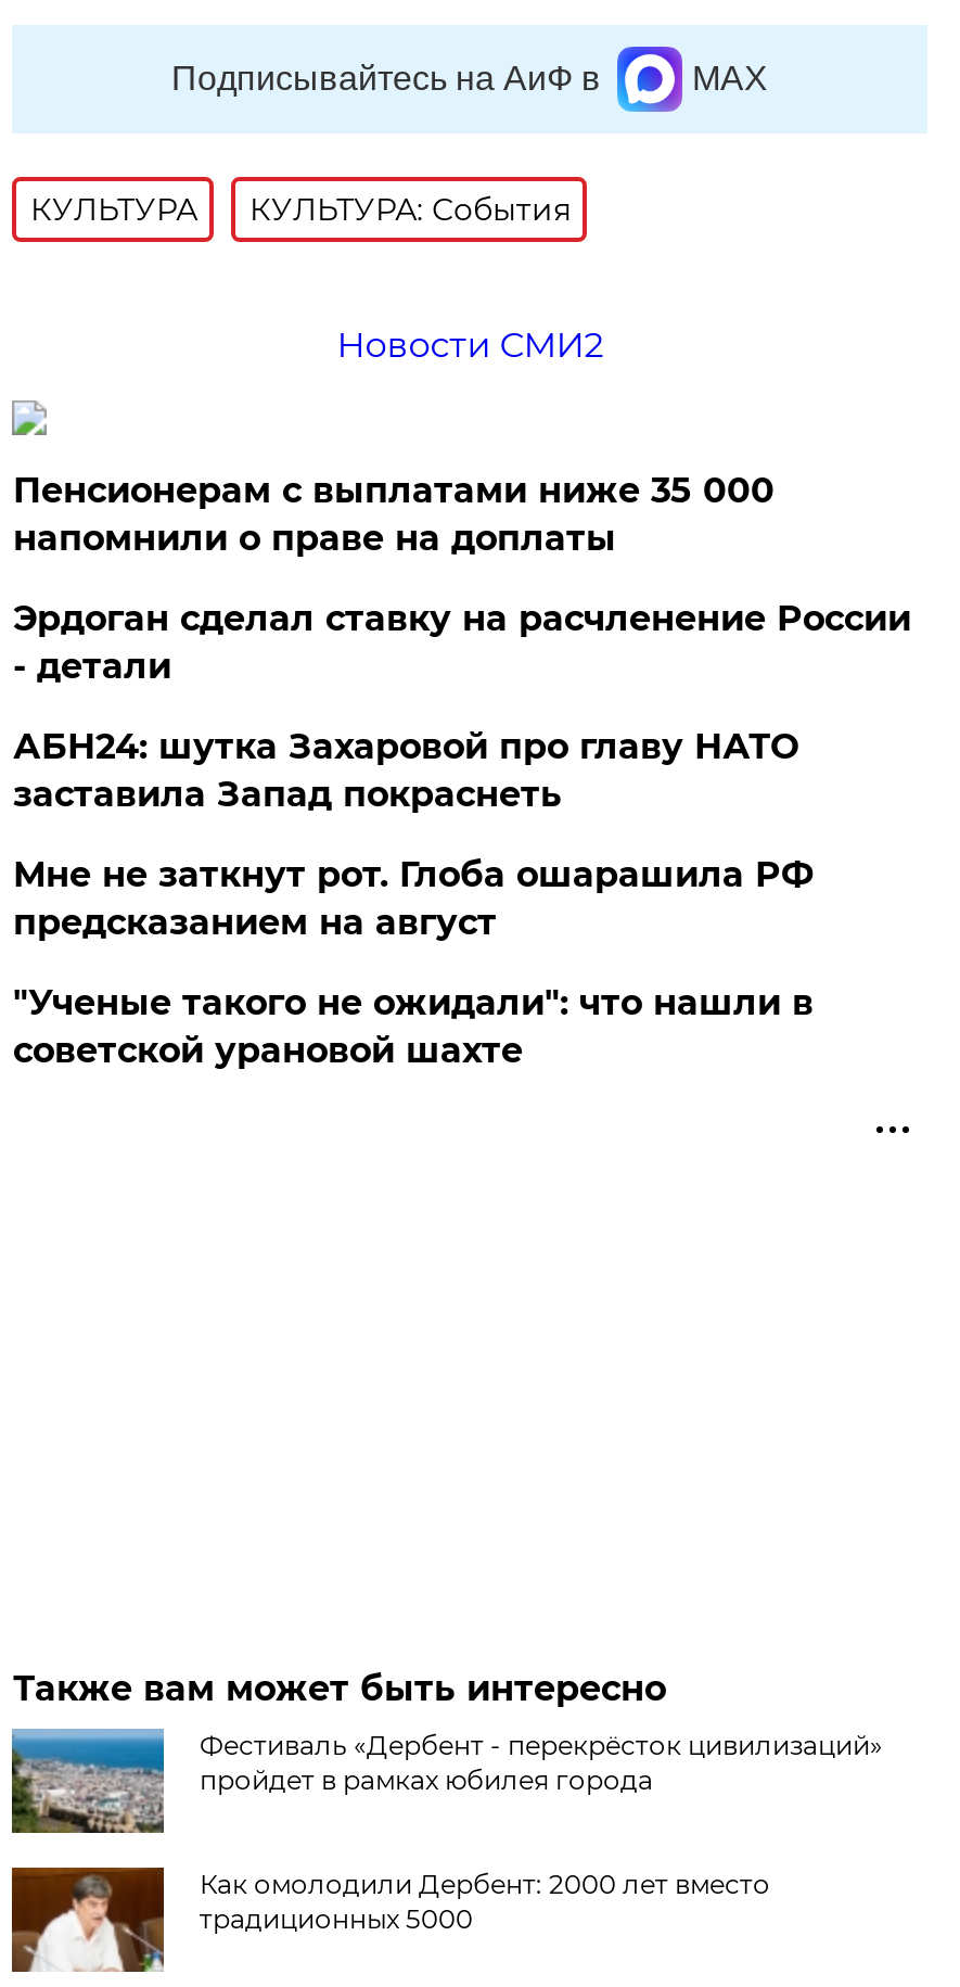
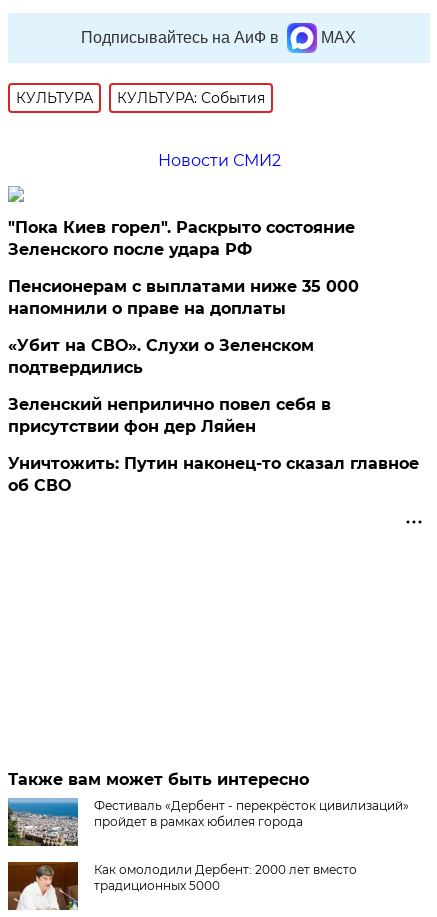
+ "Пока Киев горел". Раскрыто состояние
+ Зеленского после удара РФ

moved down: Пенсионерам с выплатами ниже 35 000 | напомнили о праве на доплаты

- Эрдоган сделал ставку на расчленение России
- - детали
- АБН24: шутка Захаровой про главу НАТО
- заставила Запад покраснеть
- Мне не заткнут рот. Глоба ошарашила РФ
- предсказанием на август
- "Ученые такого не ожидали": что нашли в
- советской урановой шахте
+ «Убит на СВО». Слухи о Зеленском
+ подтвердились
+ Зеленский неприлично повел cебя в
+ присутствии фон дер Ляйен
+ Уничтожить: Путин наконец-то сказал главное
+ об СВО
